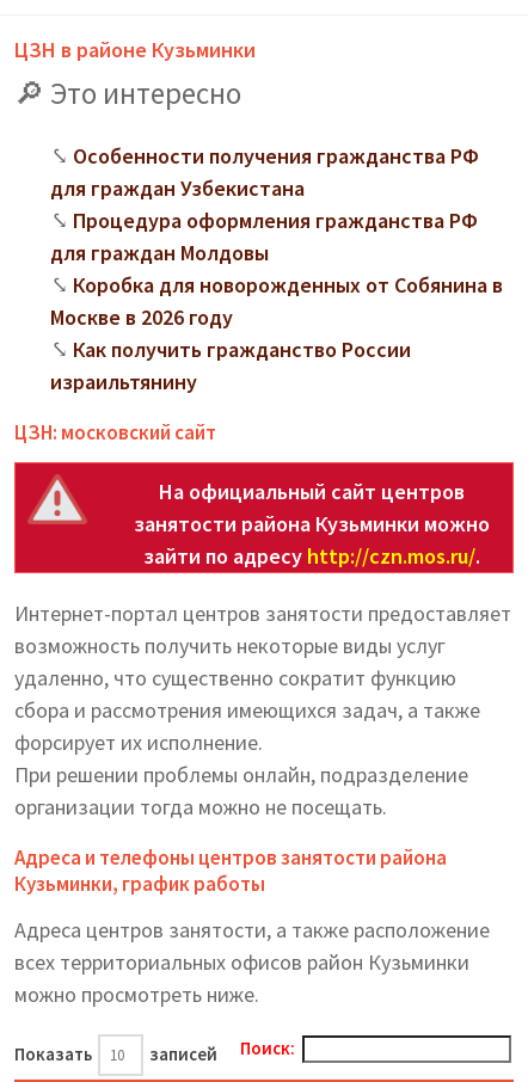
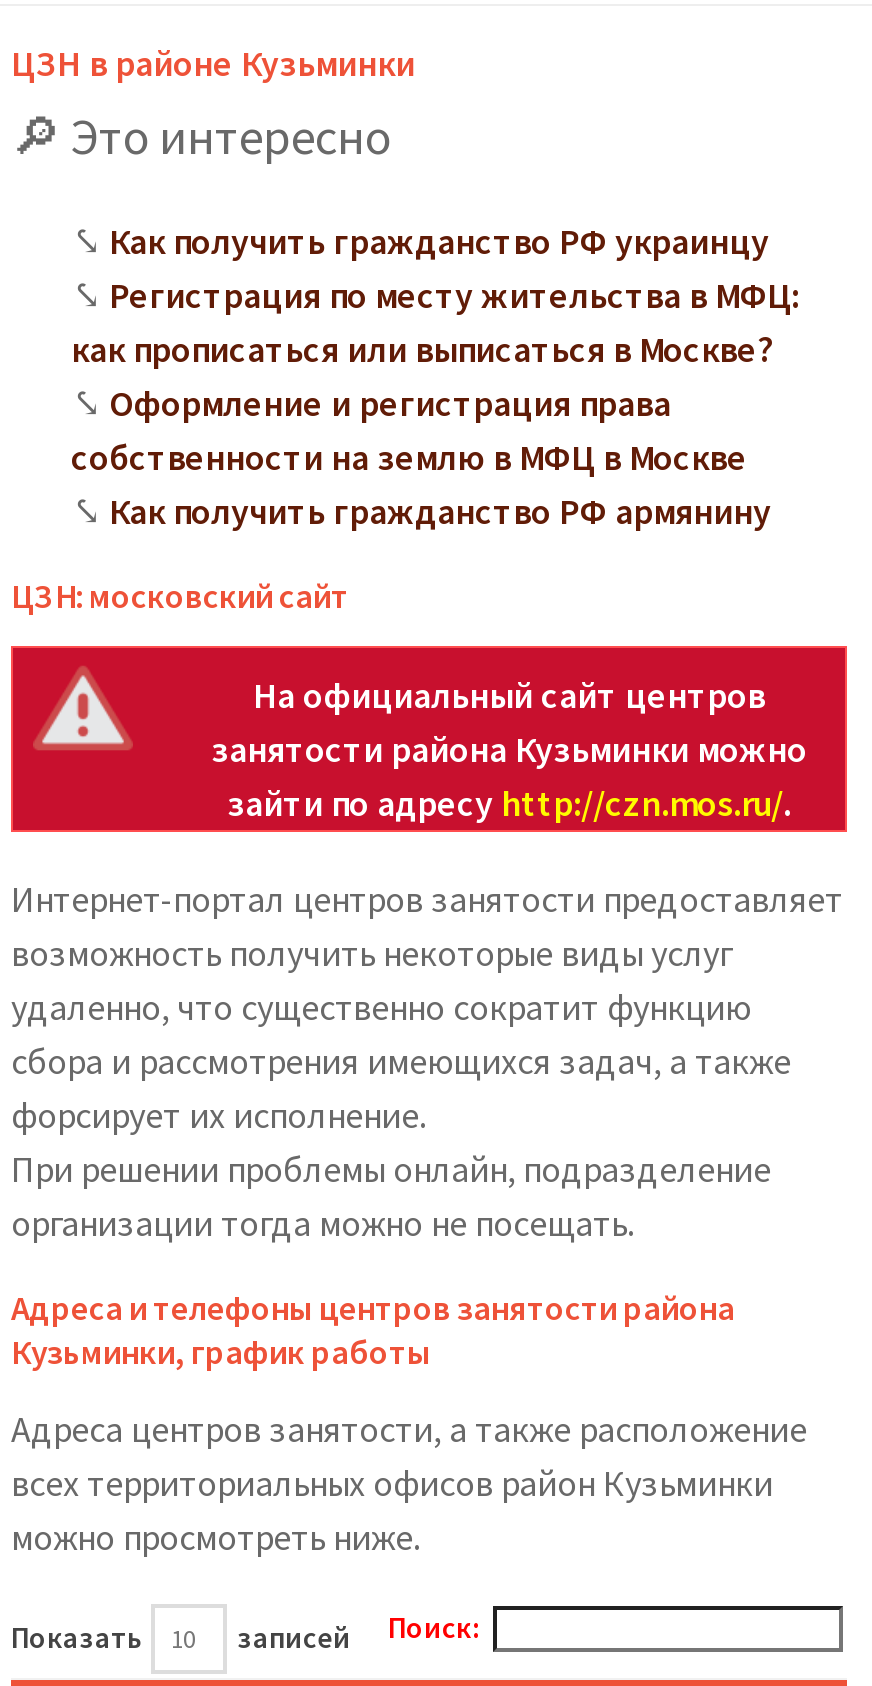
- Особенности получения гражданства РФ
- для граждан Узбекистана
- Процедура оформления гражданства РФ
- для граждан Молдовы
- Коробка для новорожденных от Собянина в
- Москве в 2026 году
- Как получить гражданство России
- израильтянину
+ Как получить гражданство РФ украинцу
+ Регистрация по месту жительства в МФЦ:
+ как прописаться или выписаться в Москве?
+ Оформление и регистрация права
+ собственности на землю в МФЦ в Москве
+ Как получить гражданство РФ армянину
